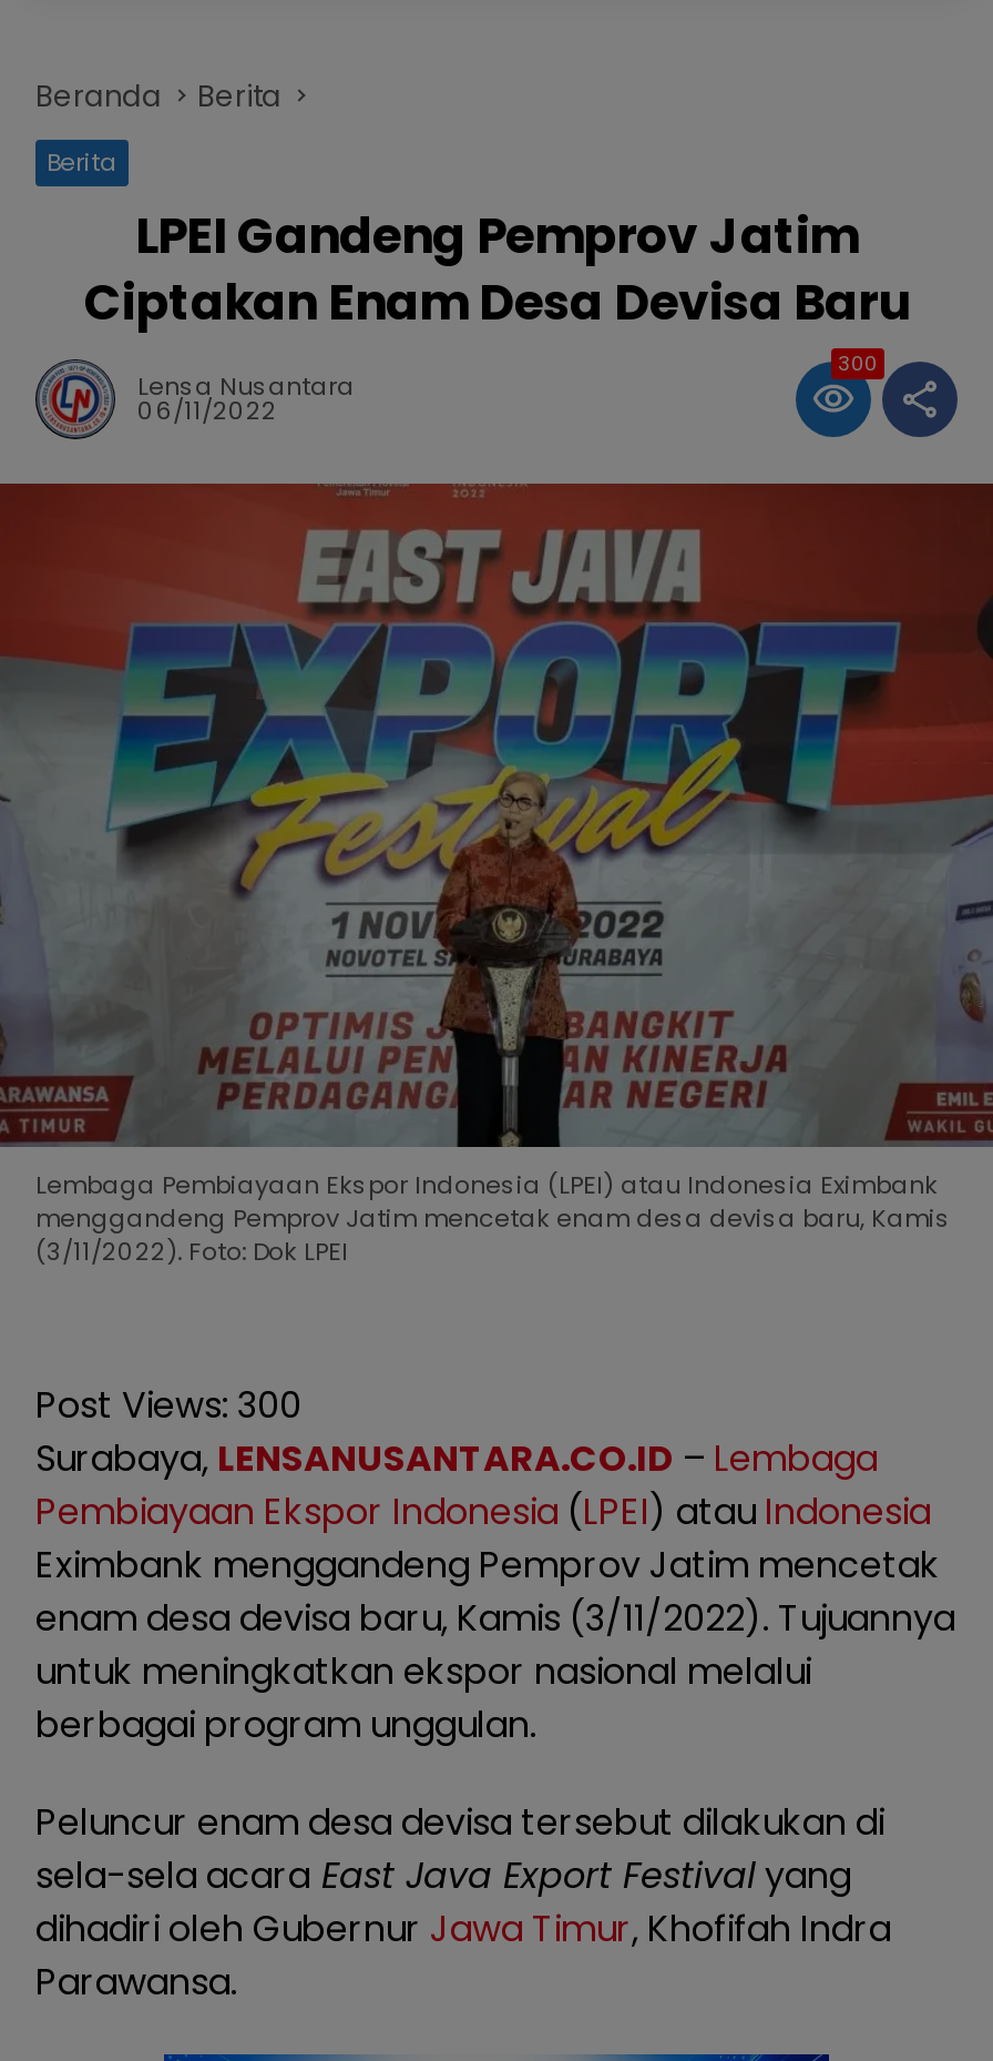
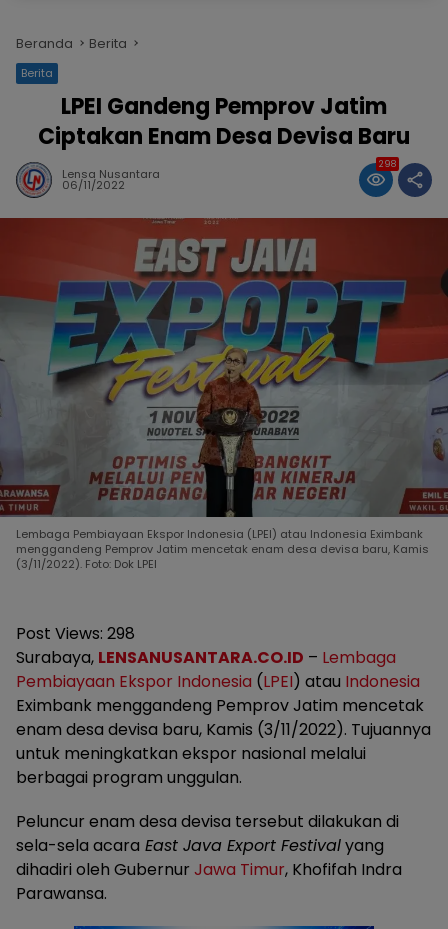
- 300
+ 298

- Post Views: 300
+ Post Views: 298
